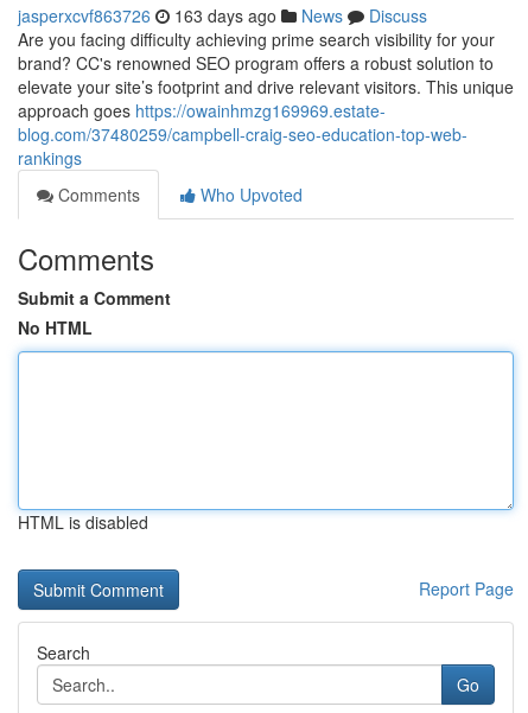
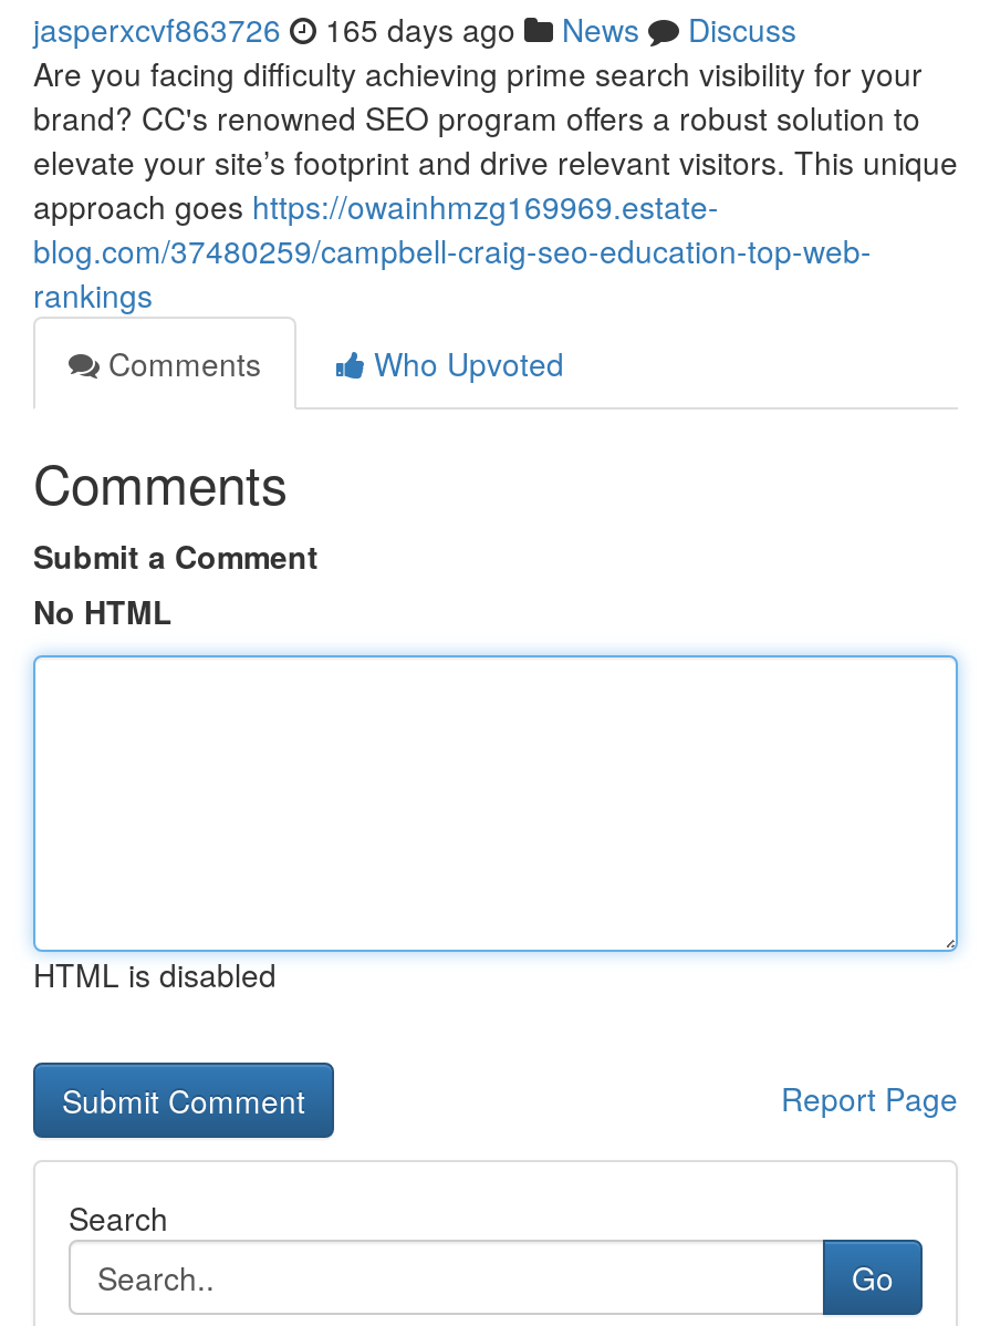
- jasperxcvf863726 163 days ago News Discuss
+ jasperxcvf863726 165 days ago News Discuss
